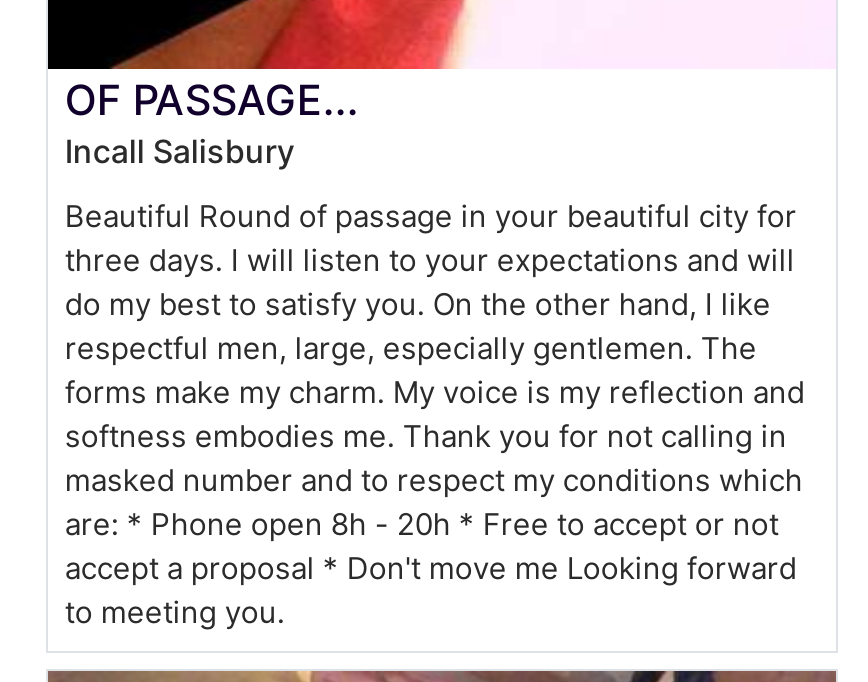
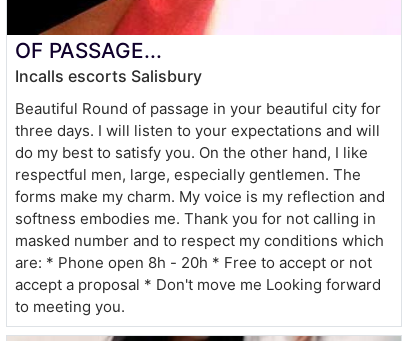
- Incall Salisbury
+ Incalls escorts Salisbury
